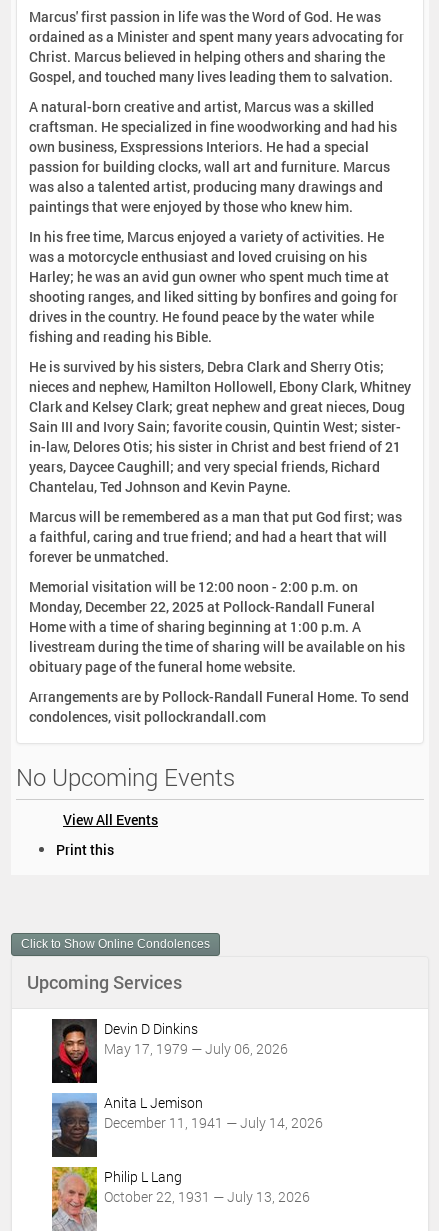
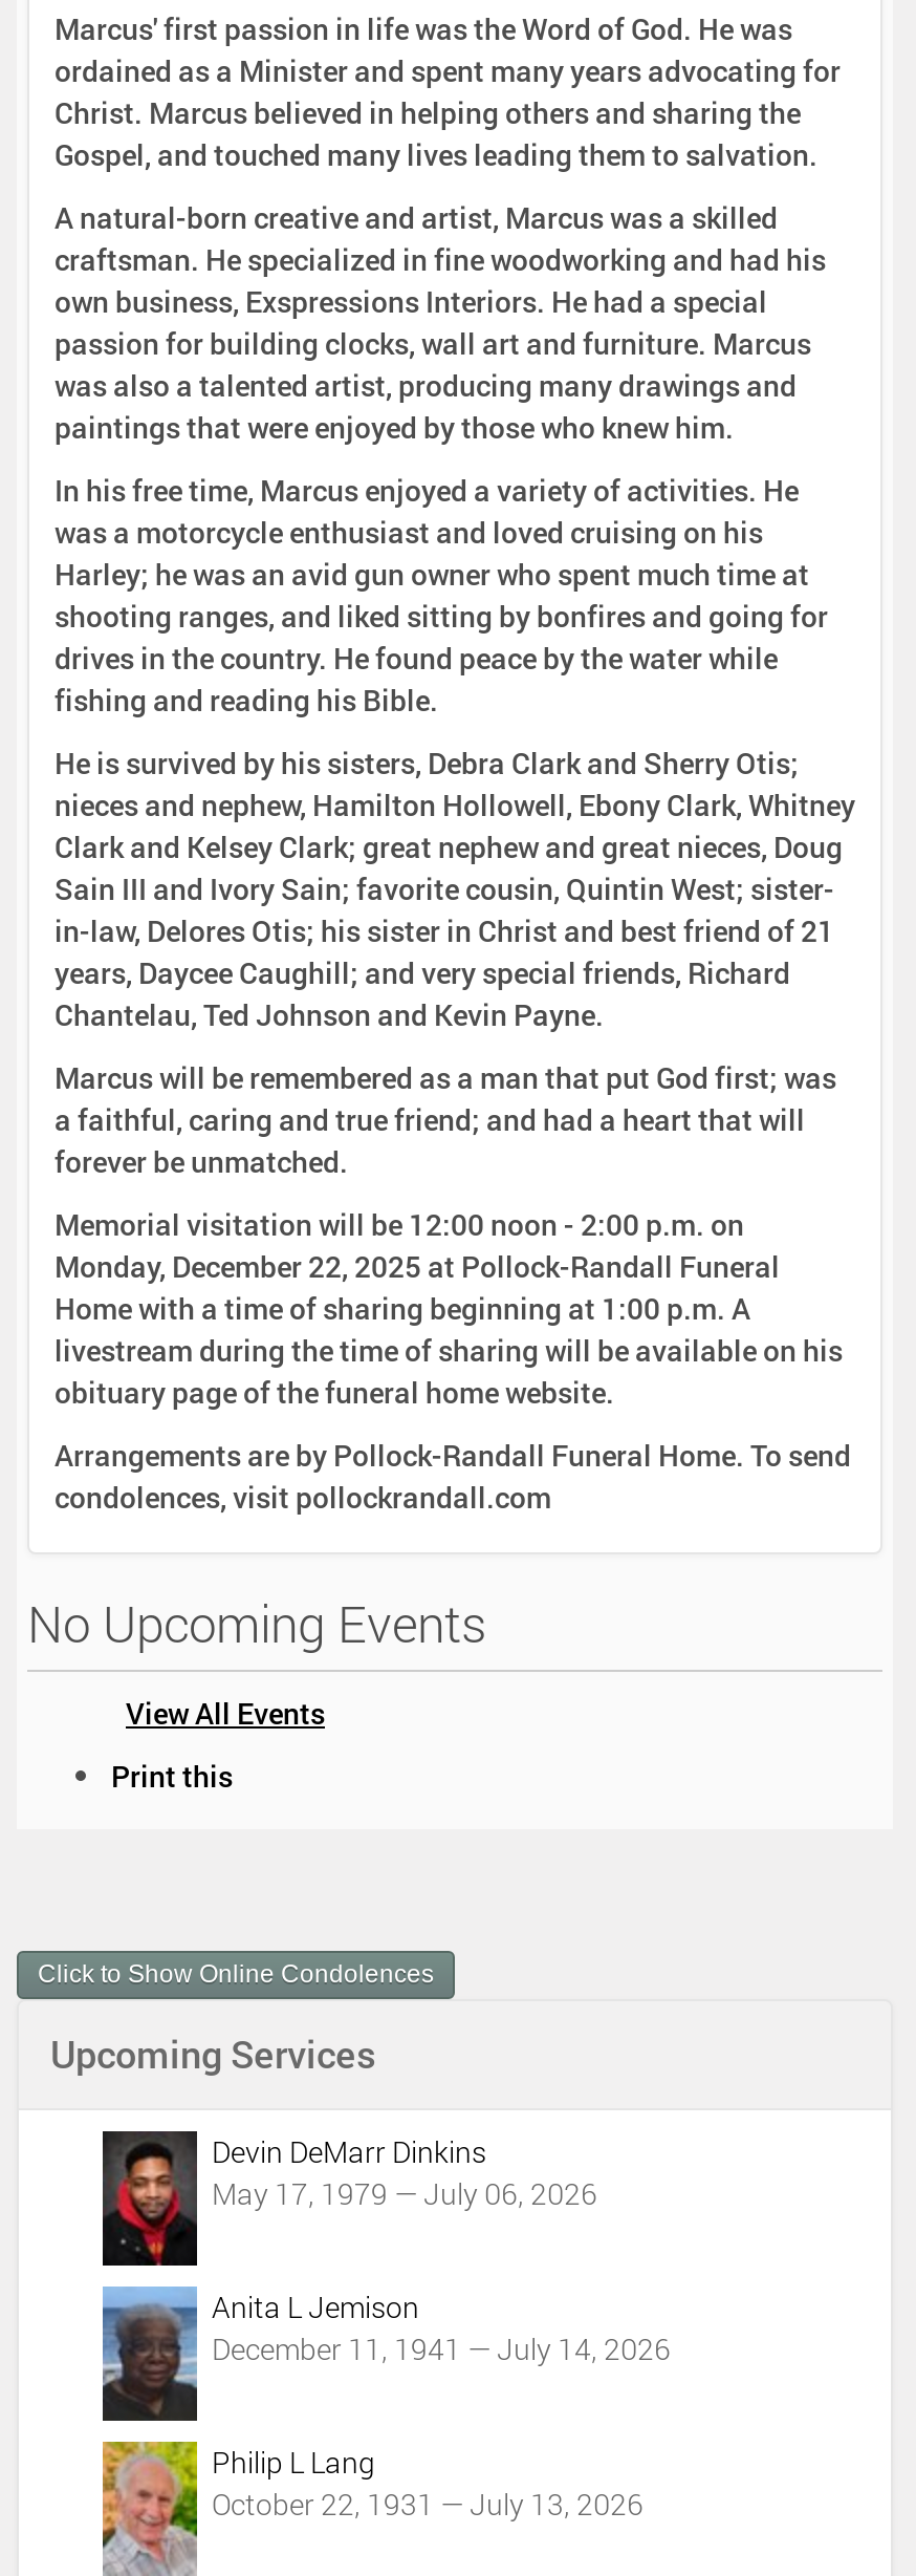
- Devin D Dinkins
+ Devin DeMarr Dinkins
